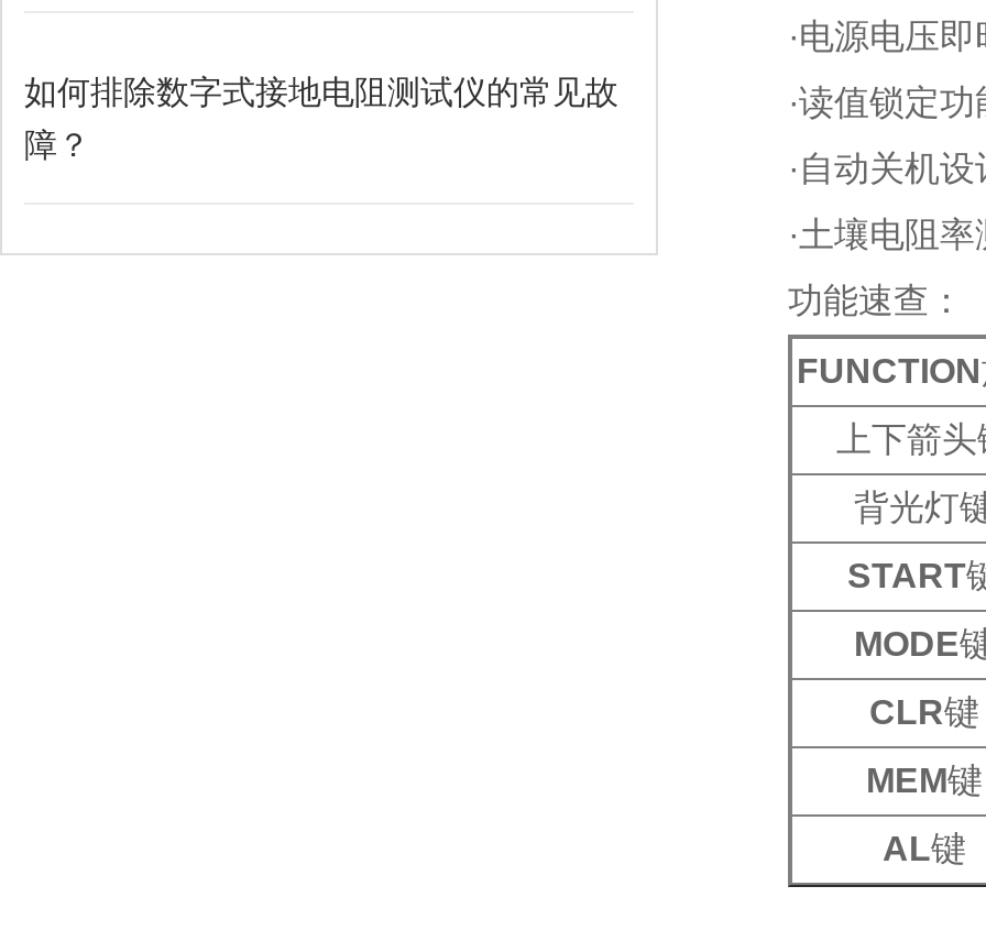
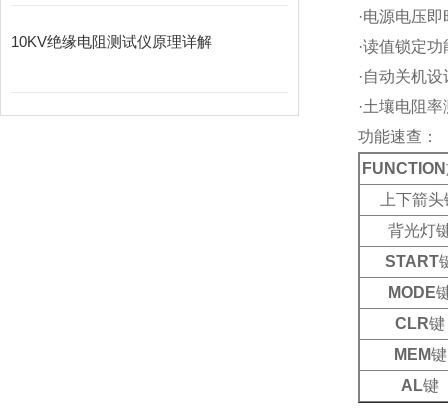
- 如何排除数字式接地电阻测试仪的常见故
- 障？
+ 10KV绝缘电阻测试仪原理详解
